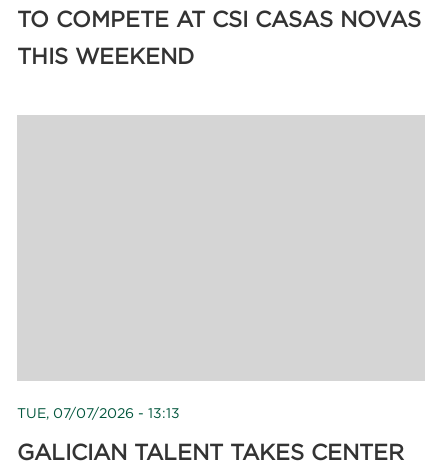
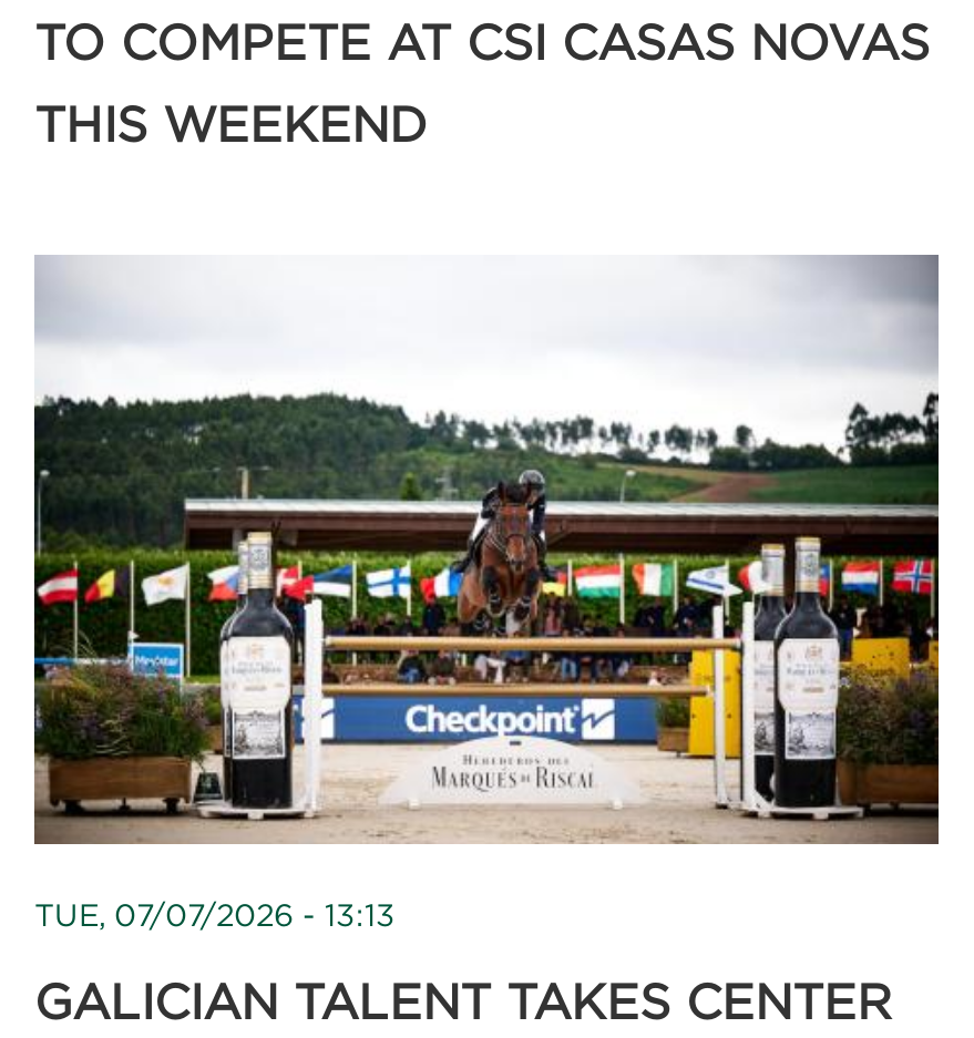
+ [image]
